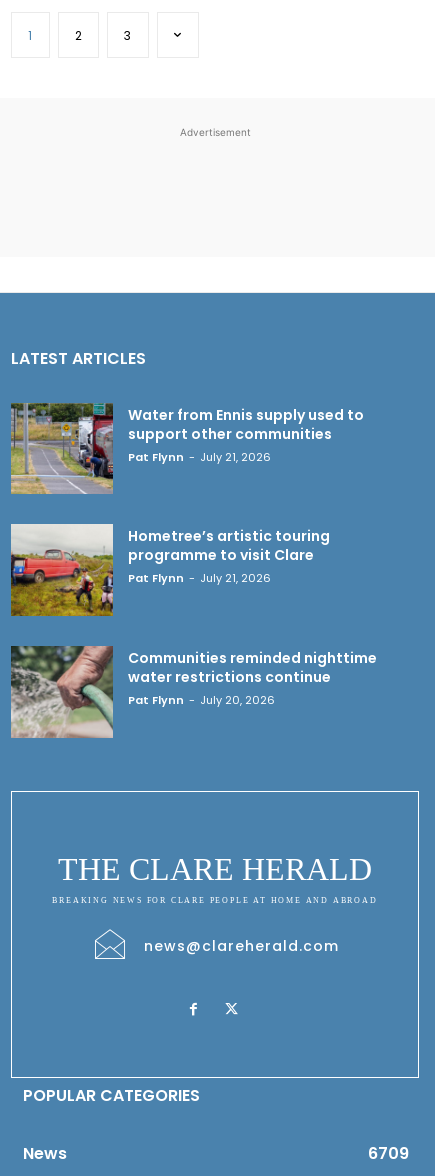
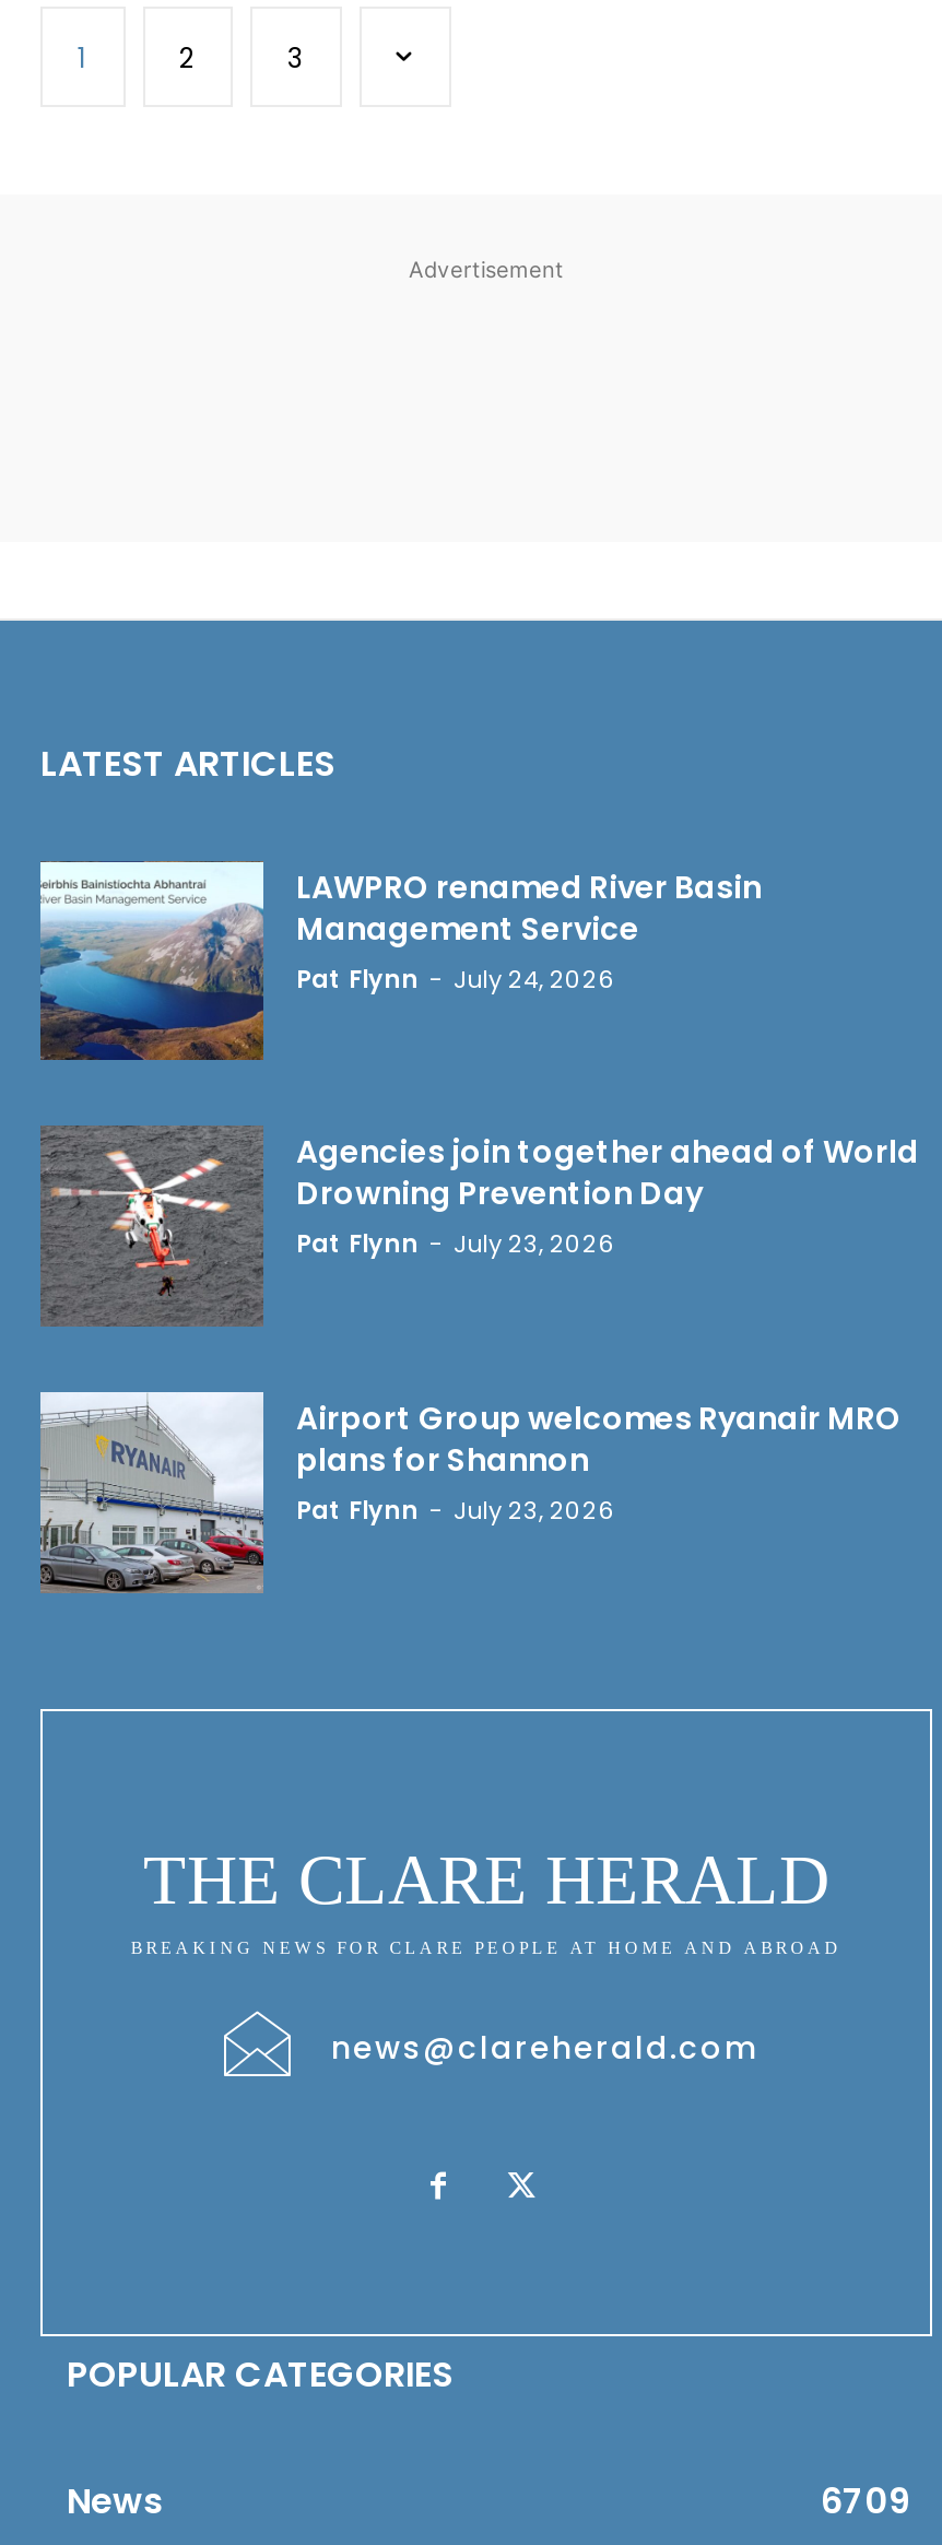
- [image]
- Water from Ennis supply used to
- support other communities
- Pat Flynn - July 21, 2026
+ [image]
+ LAWPRO renamed River Basin
+ Management Service
+ Pat Flynn - July 24, 2026

- [image]
- Hometree’s artistic touring
- programme to visit Clare
- Pat Flynn - July 21, 2026
+ [image]
+ Agencies join together ahead of World
+ Drowning Prevention Day
+ Pat Flynn - July 23, 2026

- [image]
- Communities reminded nighttime
- water restrictions continue
- Pat Flynn - July 20, 2026
+ [image]
+ Airport Group welcomes Ryanair MRO
+ plans for Shannon
+ Pat Flynn - July 23, 2026
